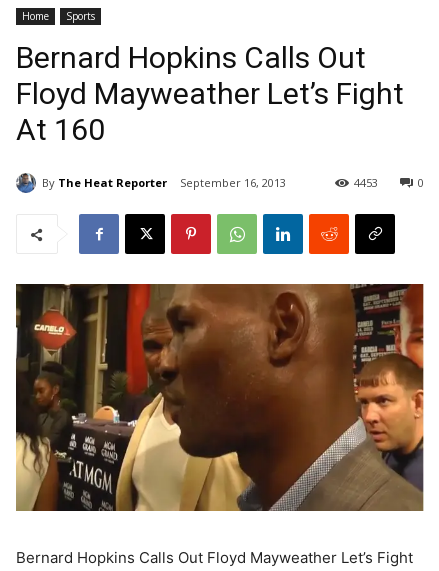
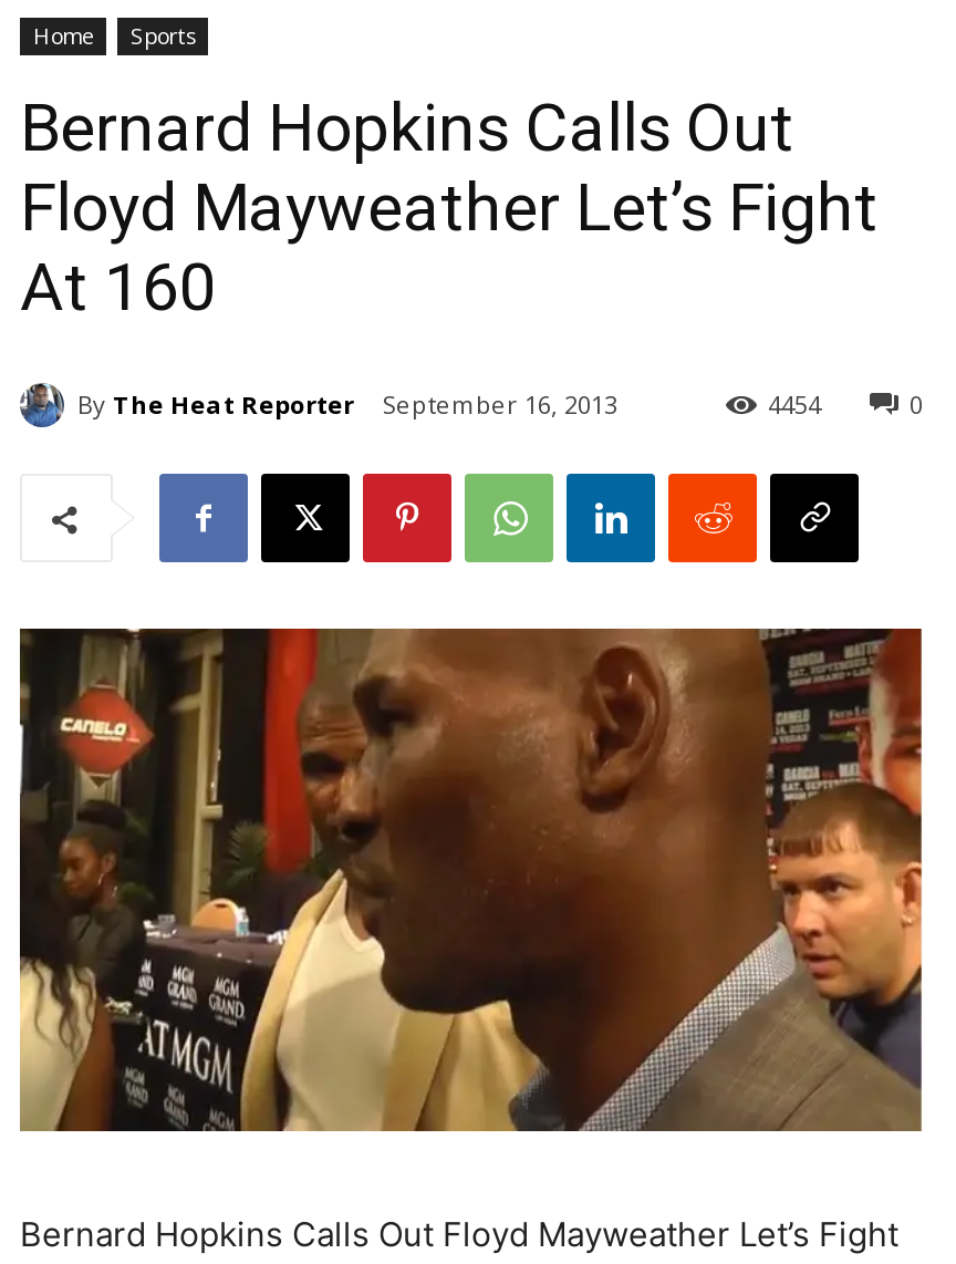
- 4453
+ 4454
